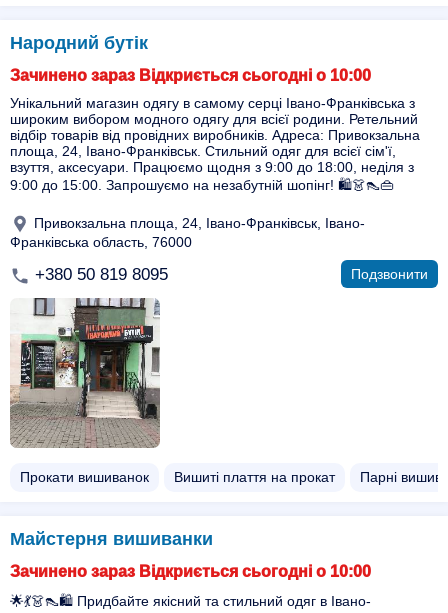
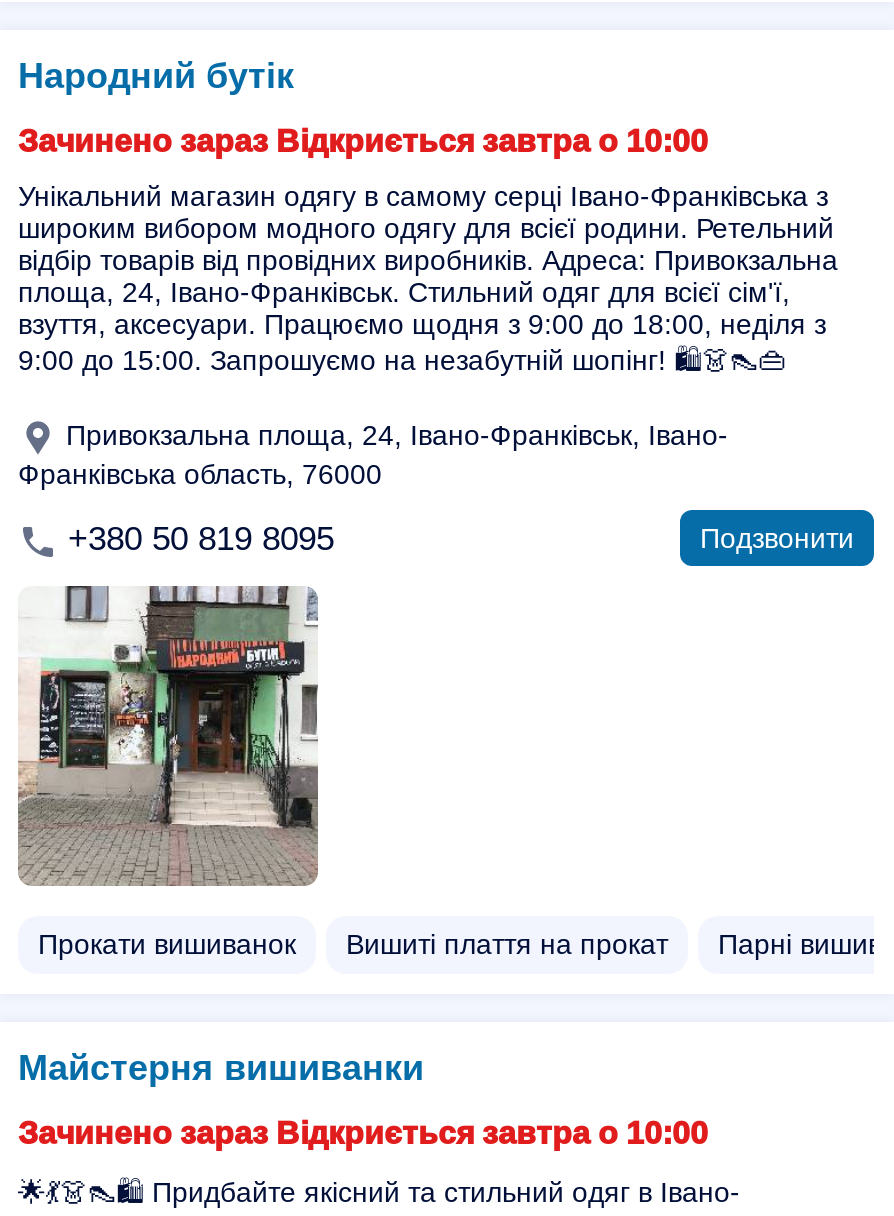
- Зачинено зараз Відкриється сьогодні о 10:00
+ Зачинено зараз Відкриється завтра о 10:00

- Зачинено зараз Відкриється сьогодні о 10:00
+ Зачинено зараз Відкриється завтра о 10:00
